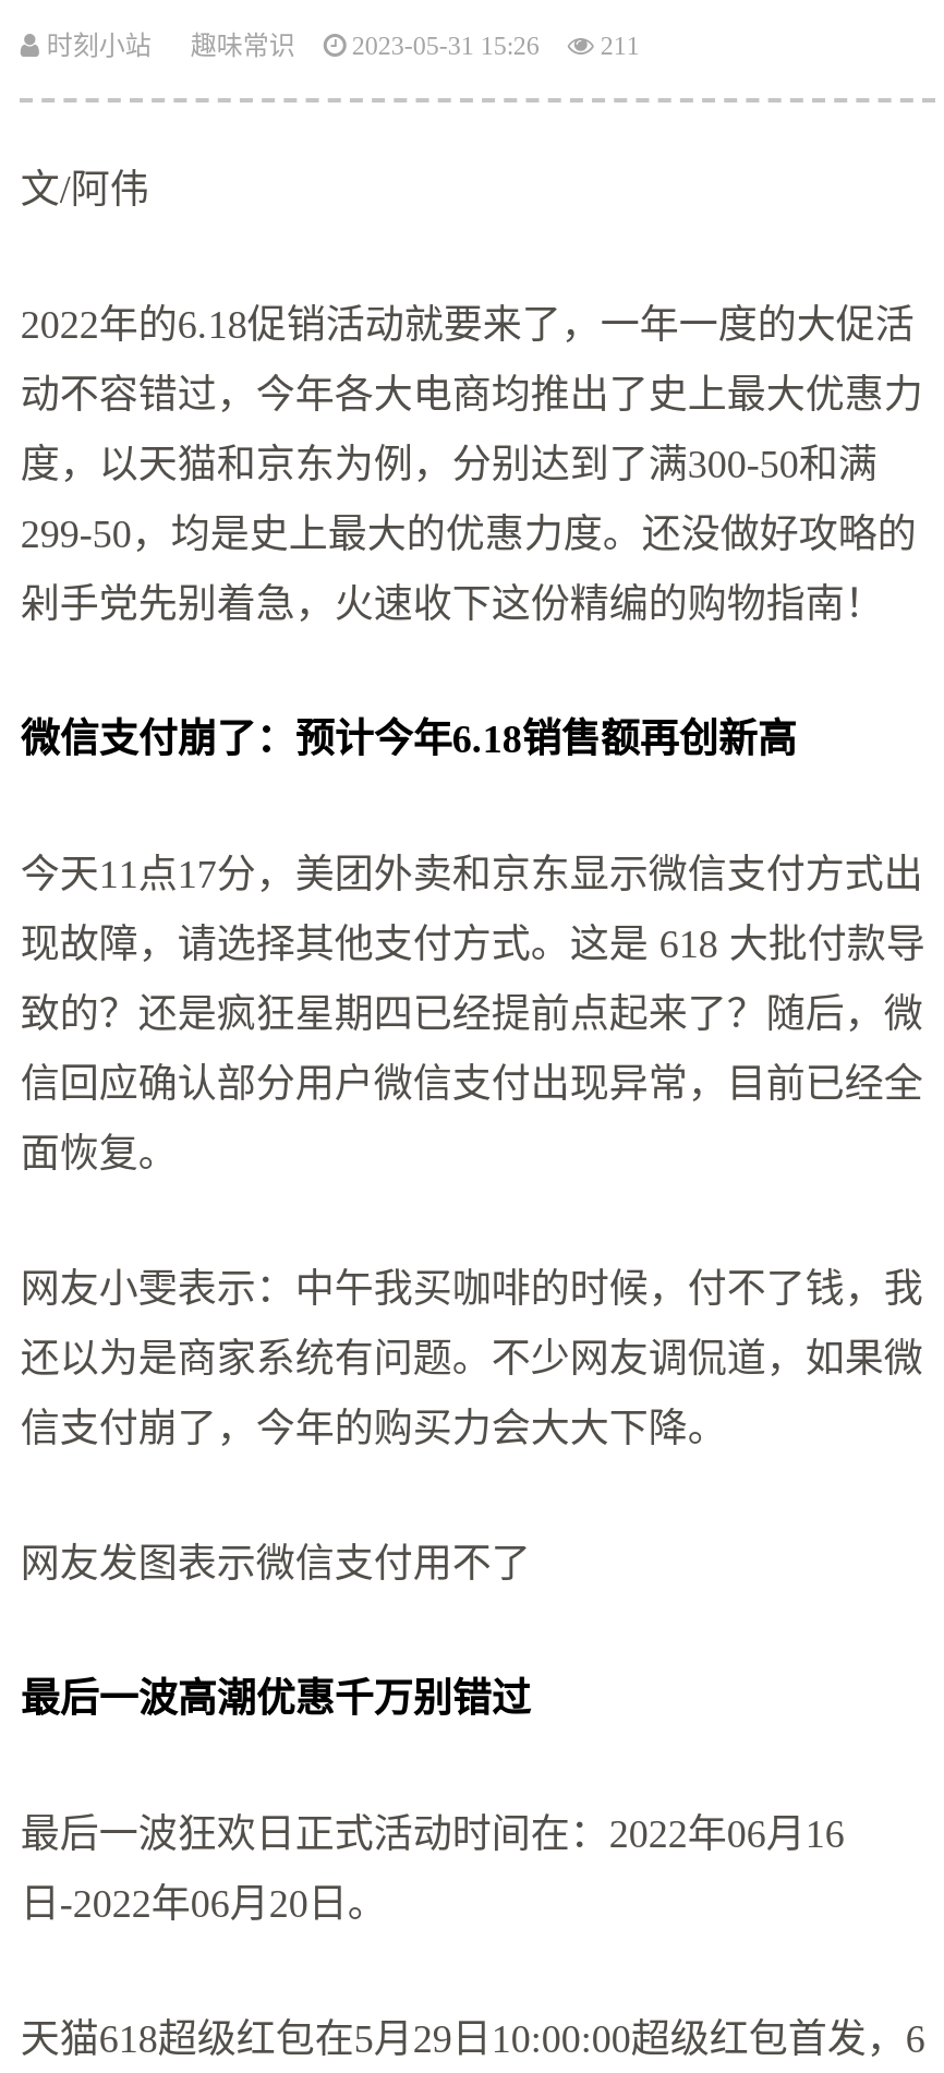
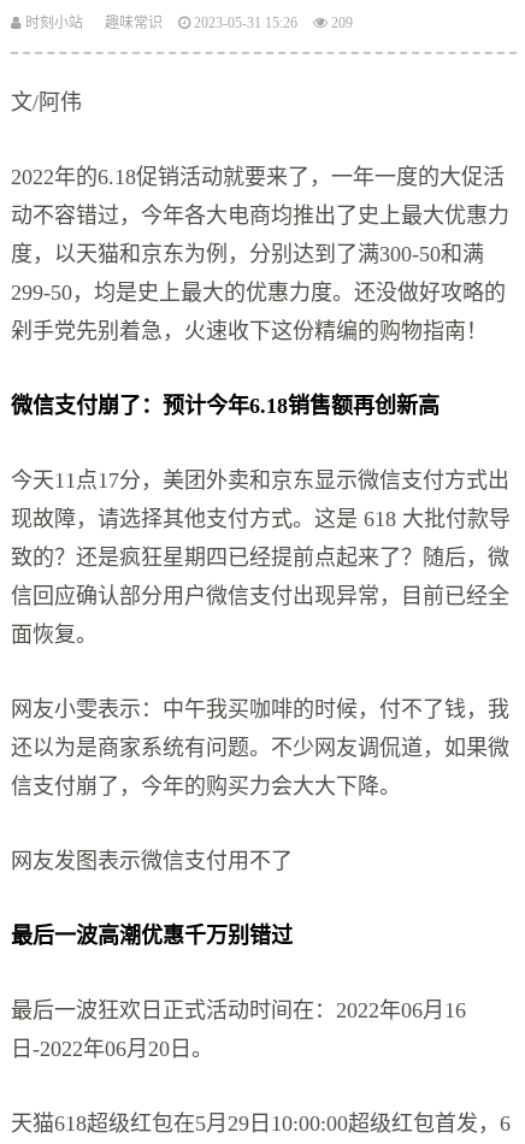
- 时刻小站 趣味常识 2023-05-31 15:26 211
+ 时刻小站 趣味常识 2023-05-31 15:26 209
